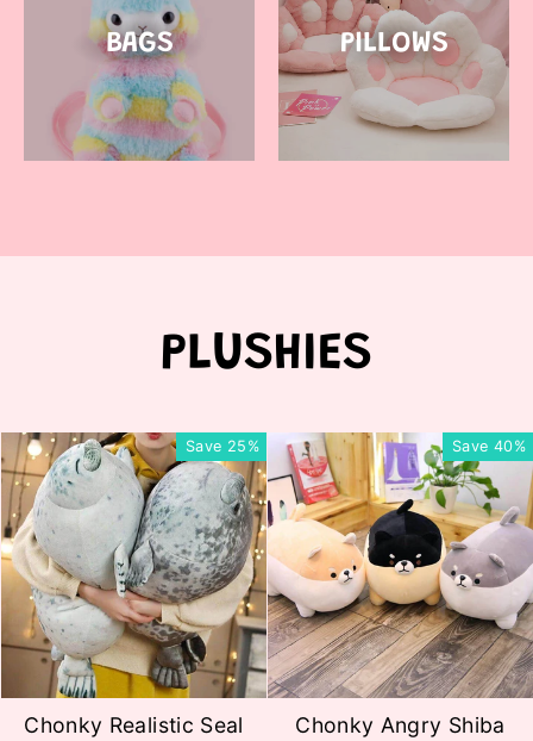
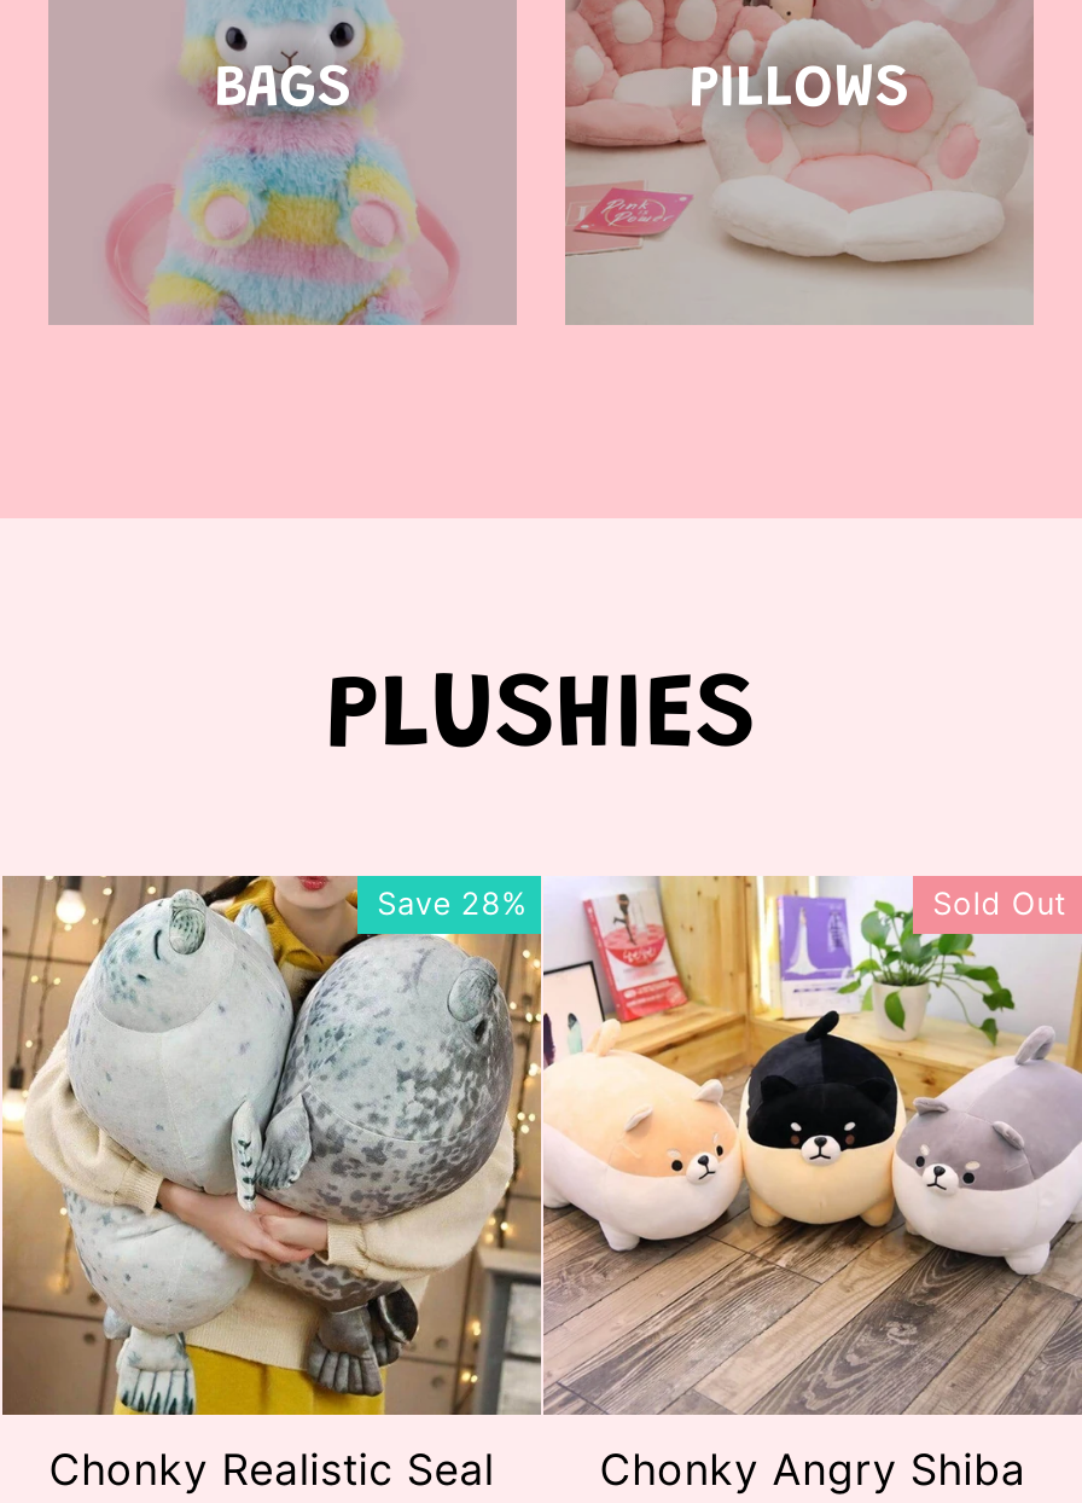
- Save 25%
+ Save 28%

- Save 40%
+ Sold Out
